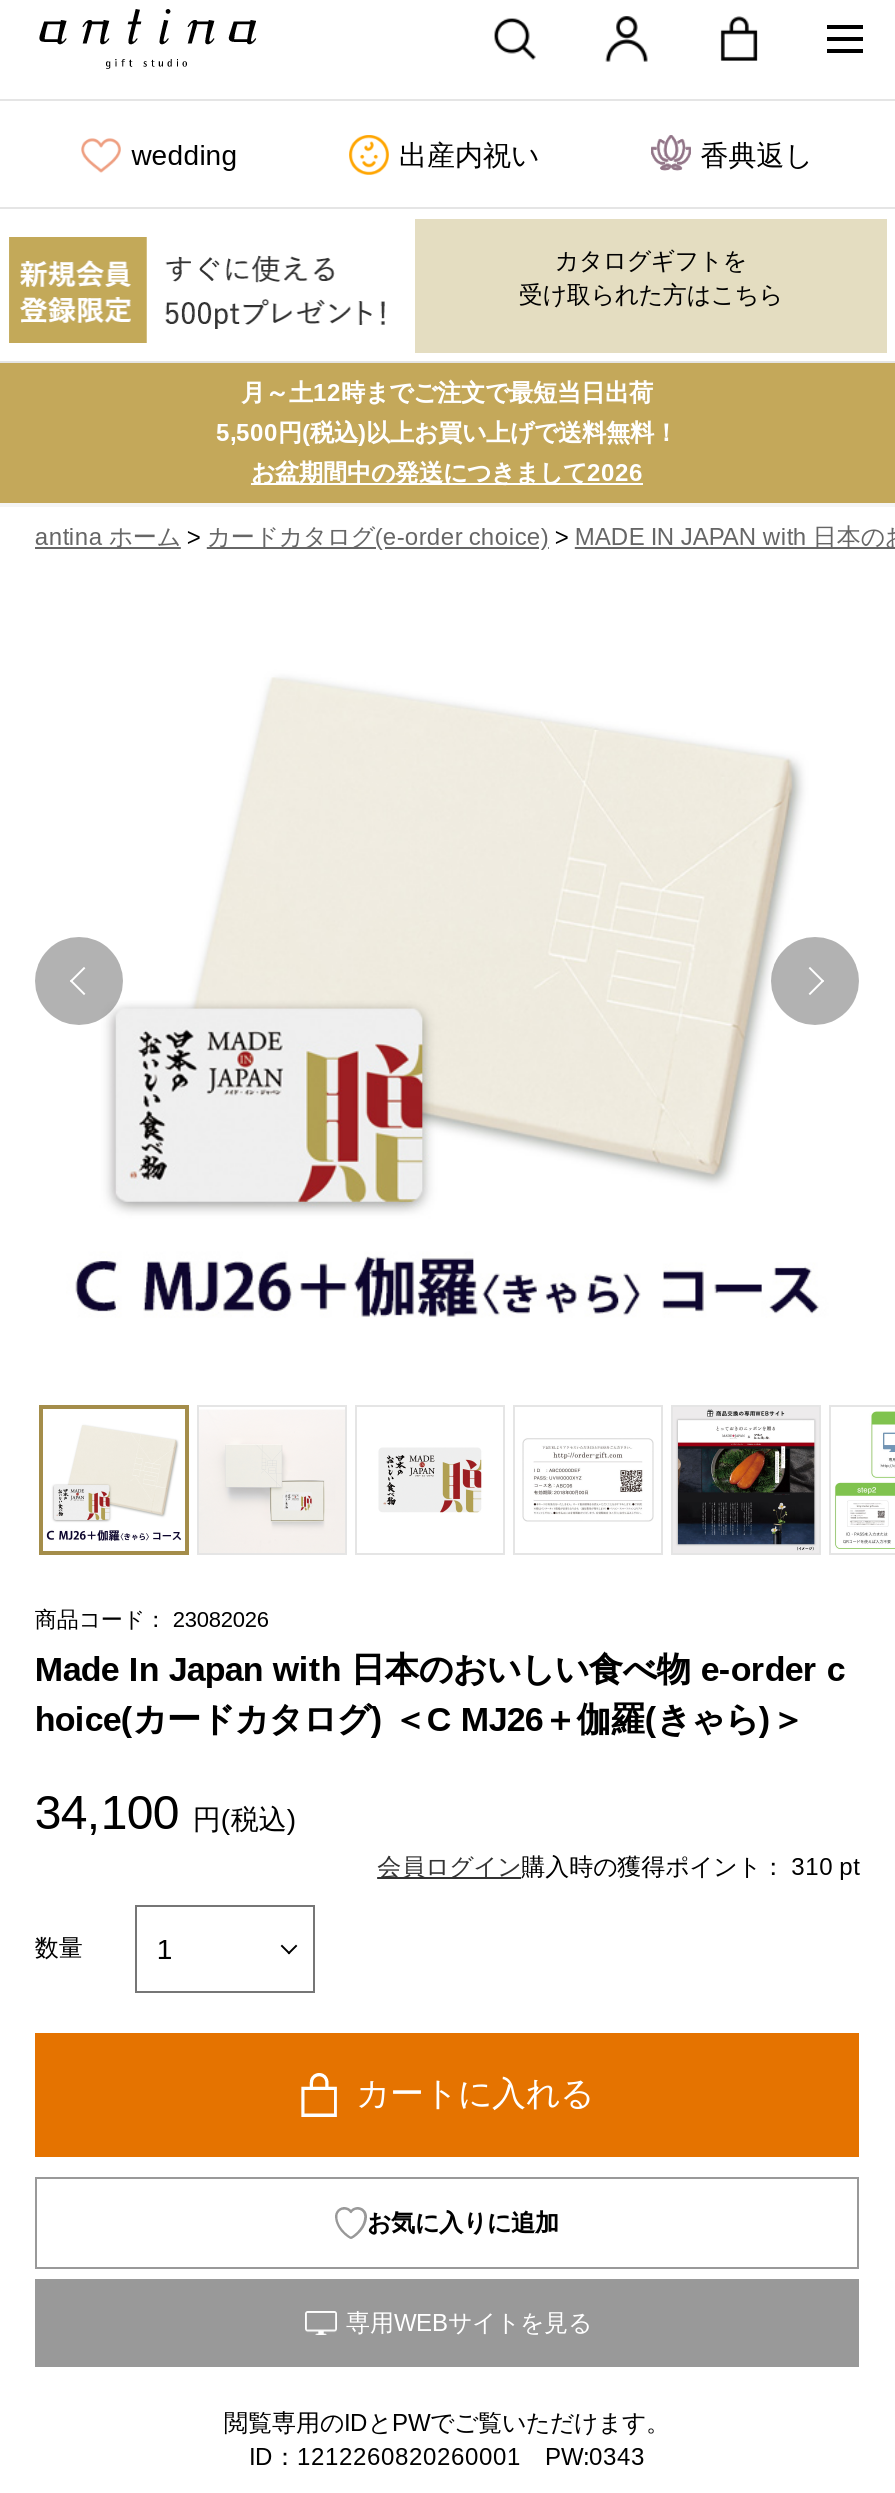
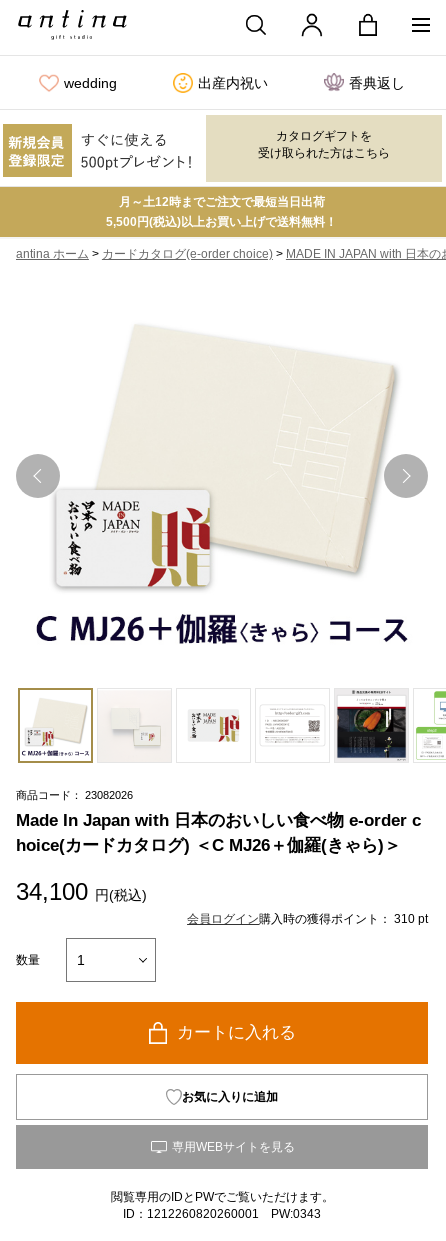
- お盆期間中の発送につきまして2026
